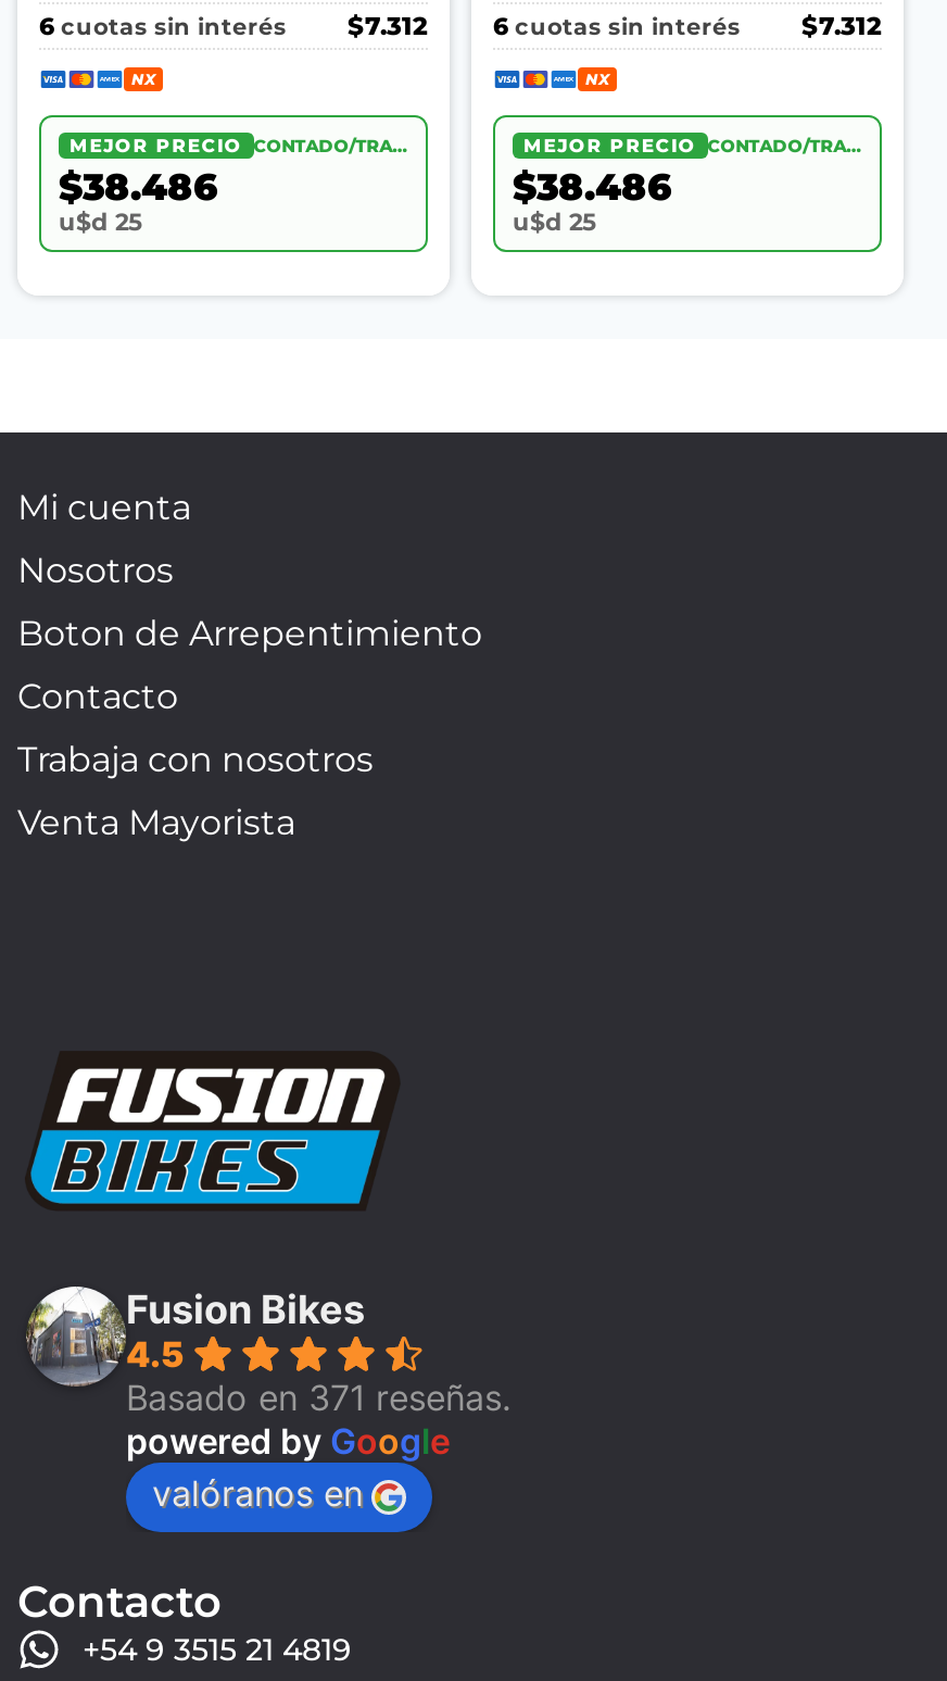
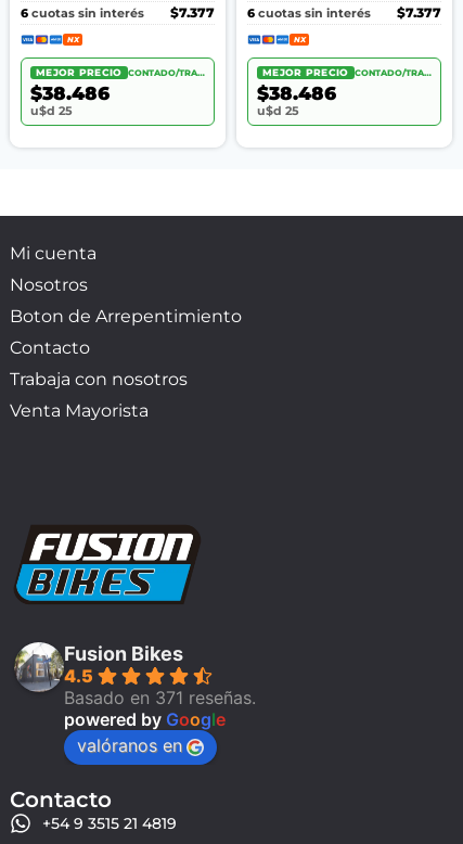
- 6 cuotas sin interés $7.312
+ 6 cuotas sin interés $7.377

- 6 cuotas sin interés $7.312
+ 6 cuotas sin interés $7.377
